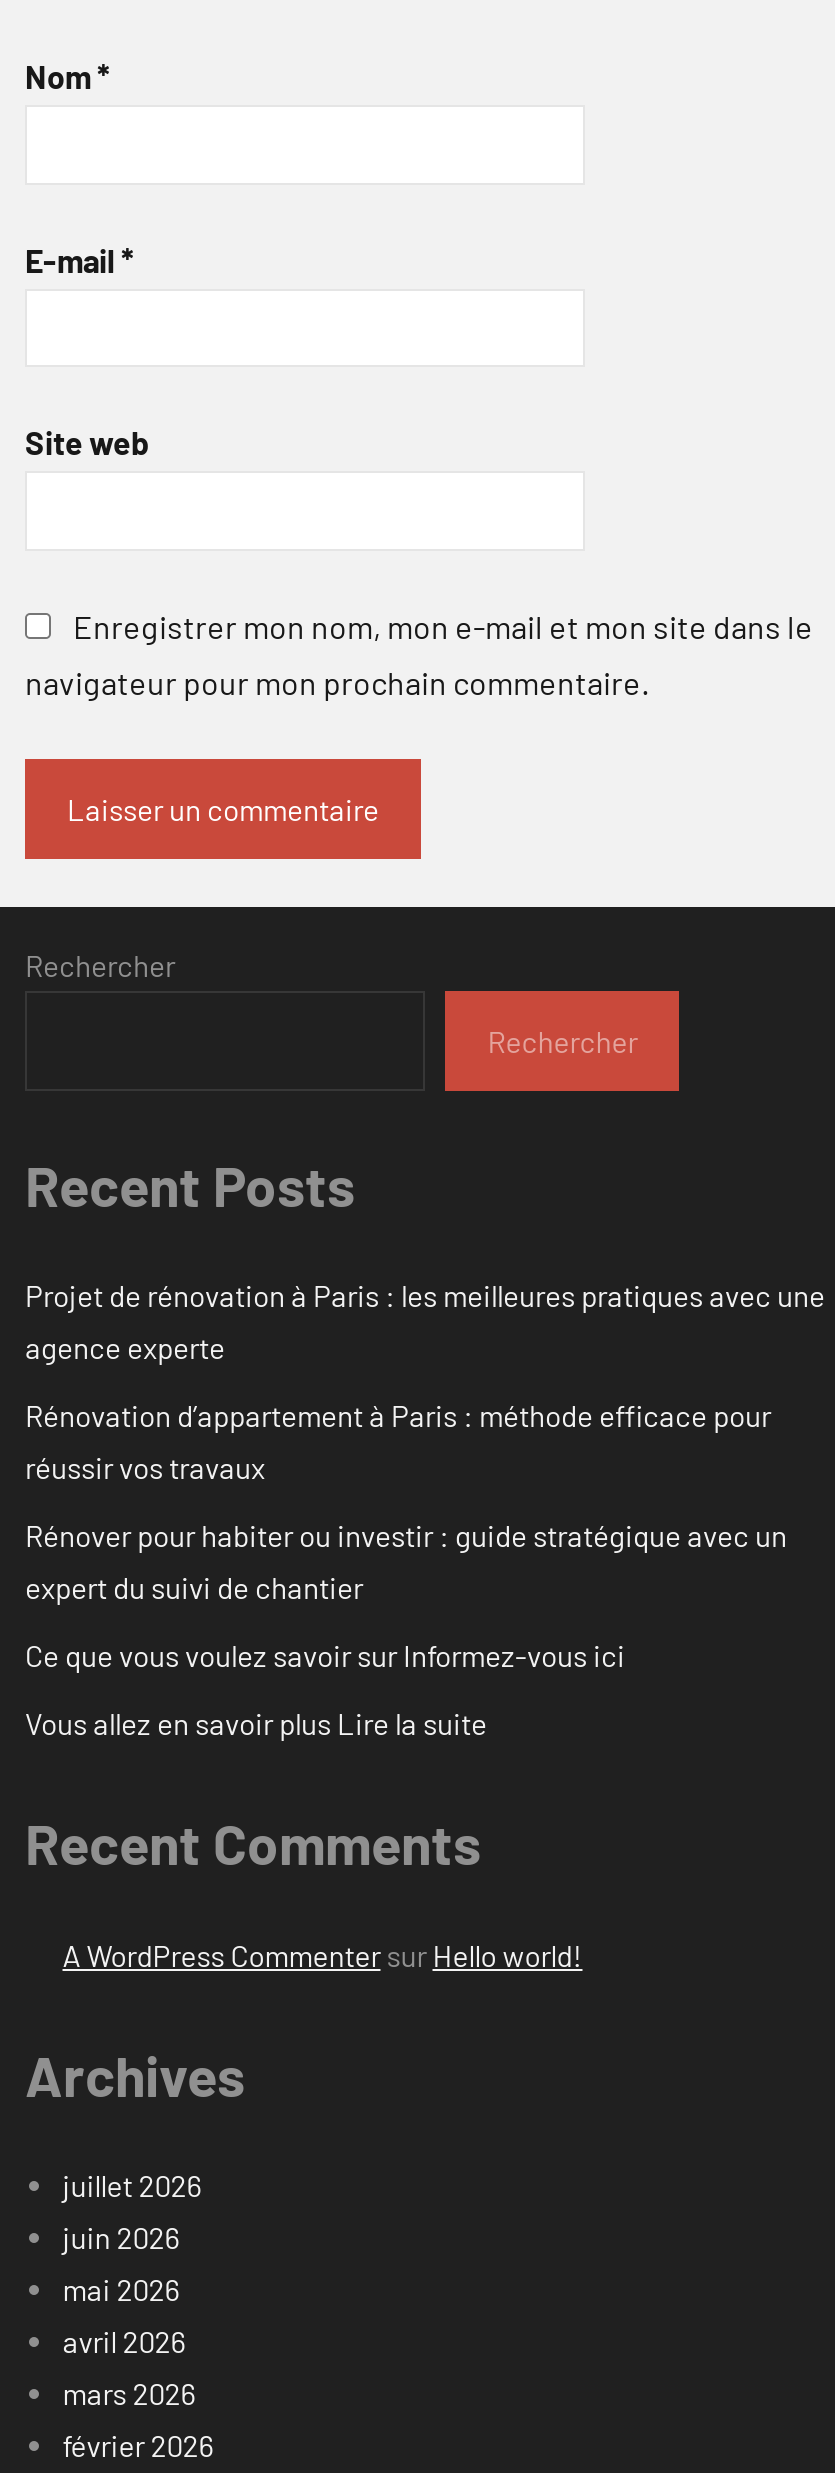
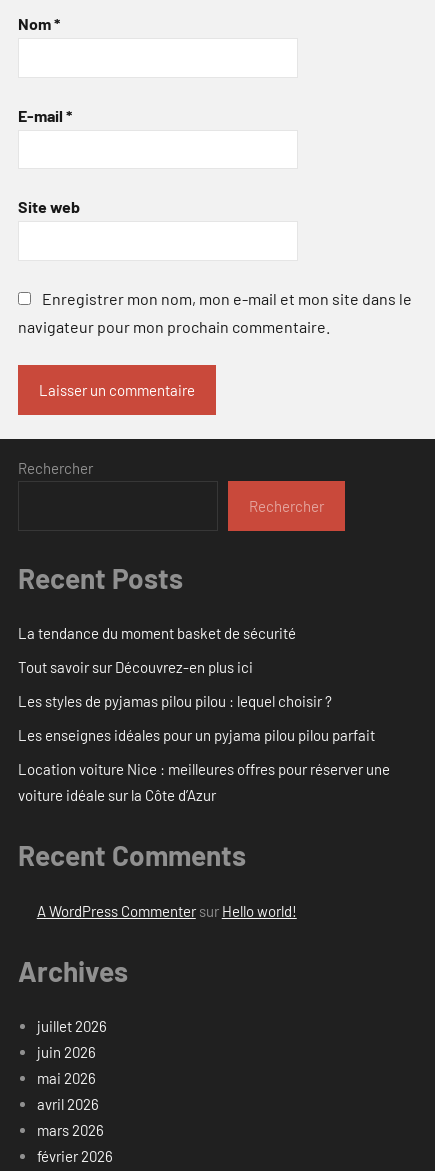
- Projet de rénovation à Paris : les meilleures pratiques avec une
- agence experte
+ La tendance du moment basket de sécurité

- Rénovation d’appartement à Paris : méthode efficace pour
- réussir vos travaux
+ Tout savoir sur Découvrez-en plus ici

- Rénover pour habiter ou investir : guide stratégique avec un
- expert du suivi de chantier
+ Les styles de pyjamas pilou pilou : lequel choisir ?

- Ce que vous voulez savoir sur Informez-vous ici
+ Les enseignes idéales pour un pyjama pilou pilou parfait

- Vous allez en savoir plus Lire la suite
+ Location voiture Nice : meilleures offres pour réserver une
+ voiture idéale sur la Côte d’Azur
